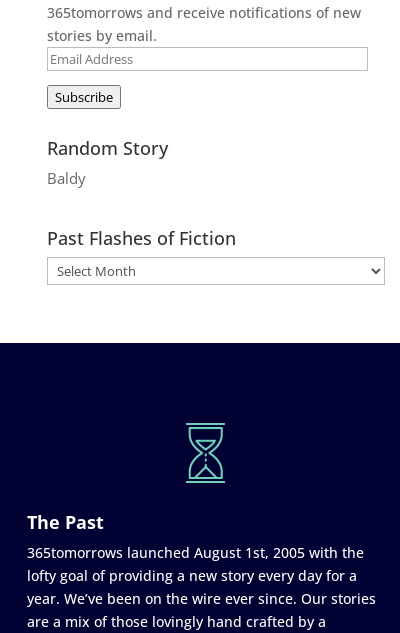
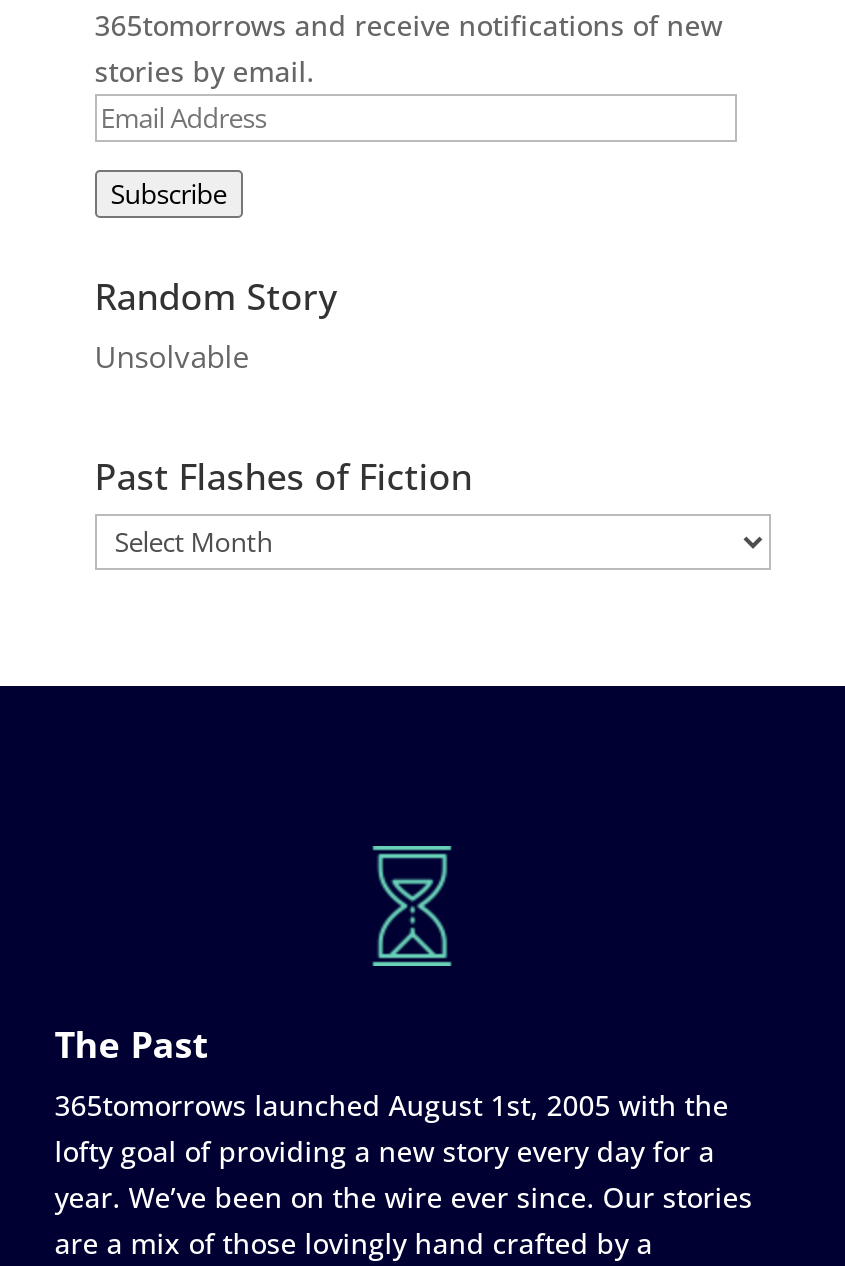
- Baldy
+ Unsolvable
